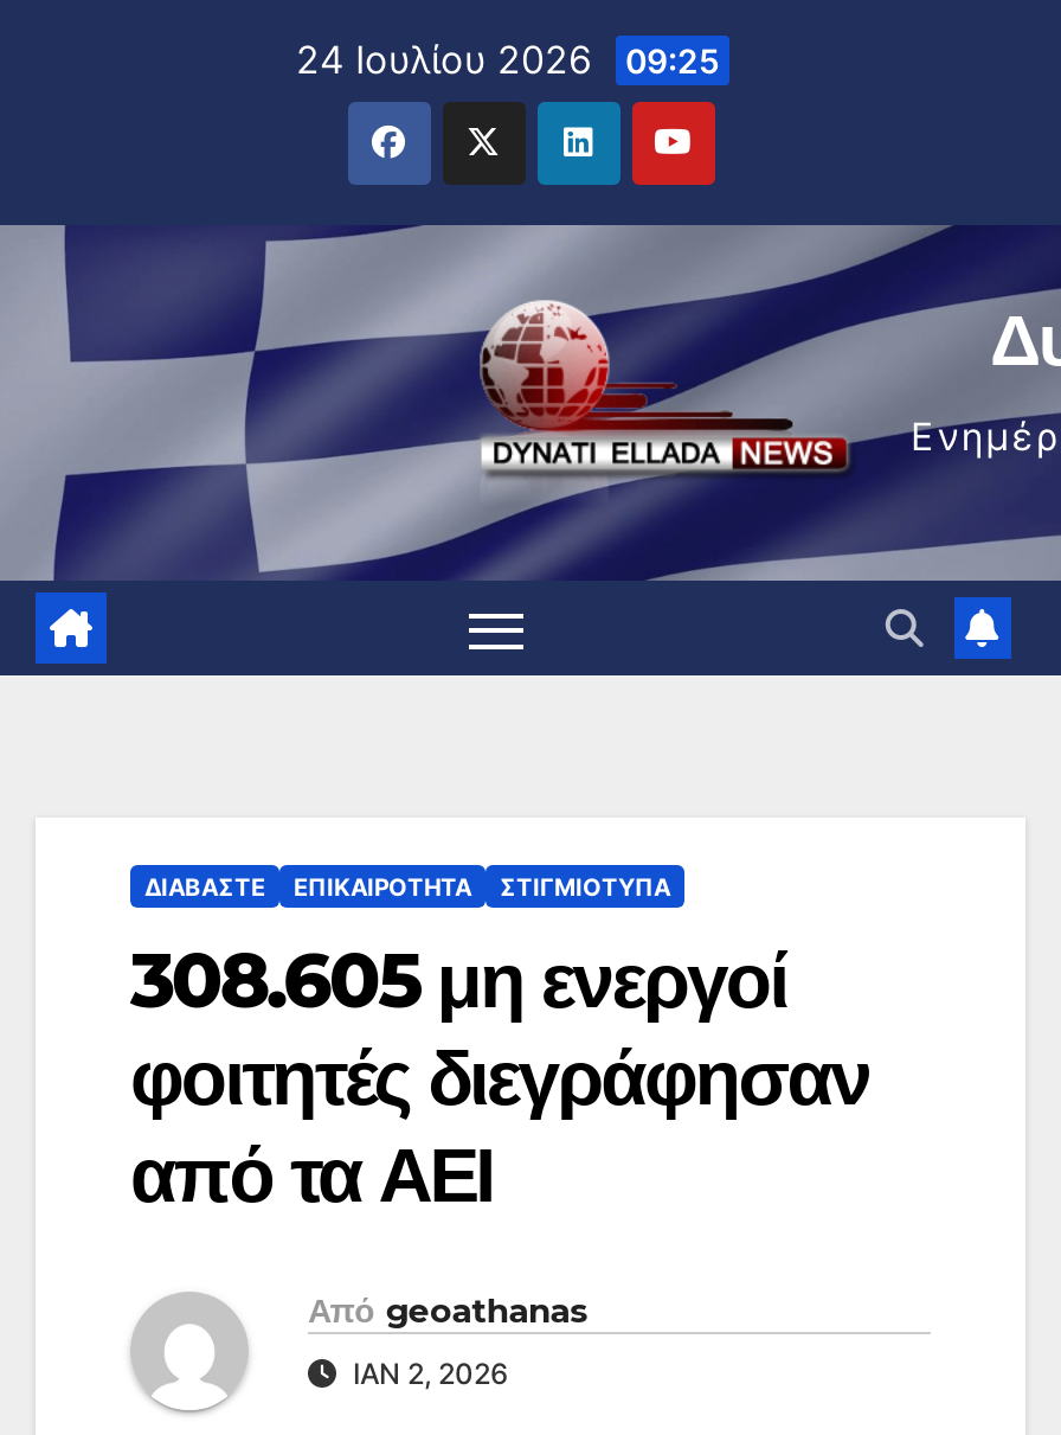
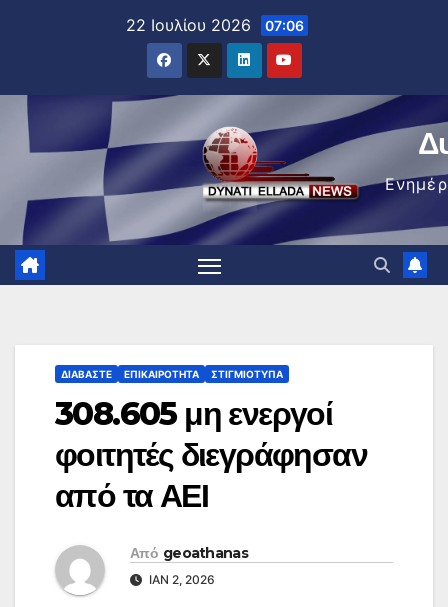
- 24 Ιουλίου 2026 09:25
+ 22 Ιουλίου 2026 07:06
